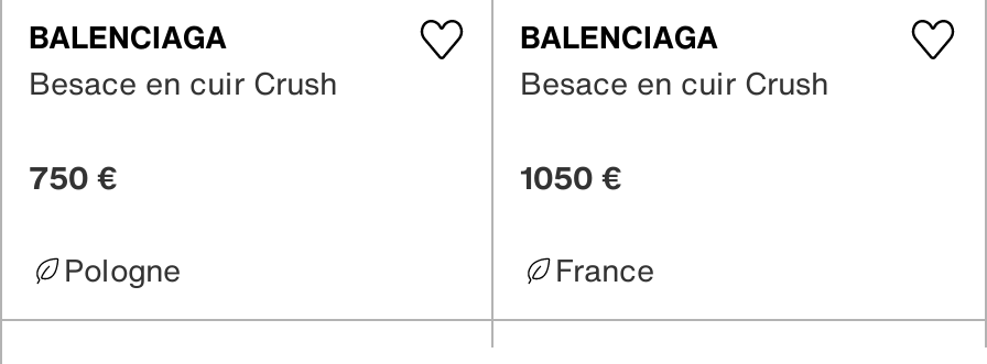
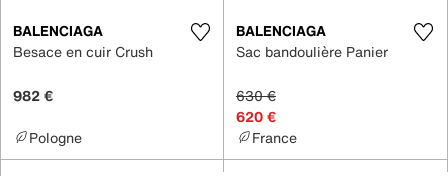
- Besace en cuir Crush
+ Sac bandoulière Panier

- 750 €
+ 982 €

- 1050 €
+ 630 €
+ 620 €
